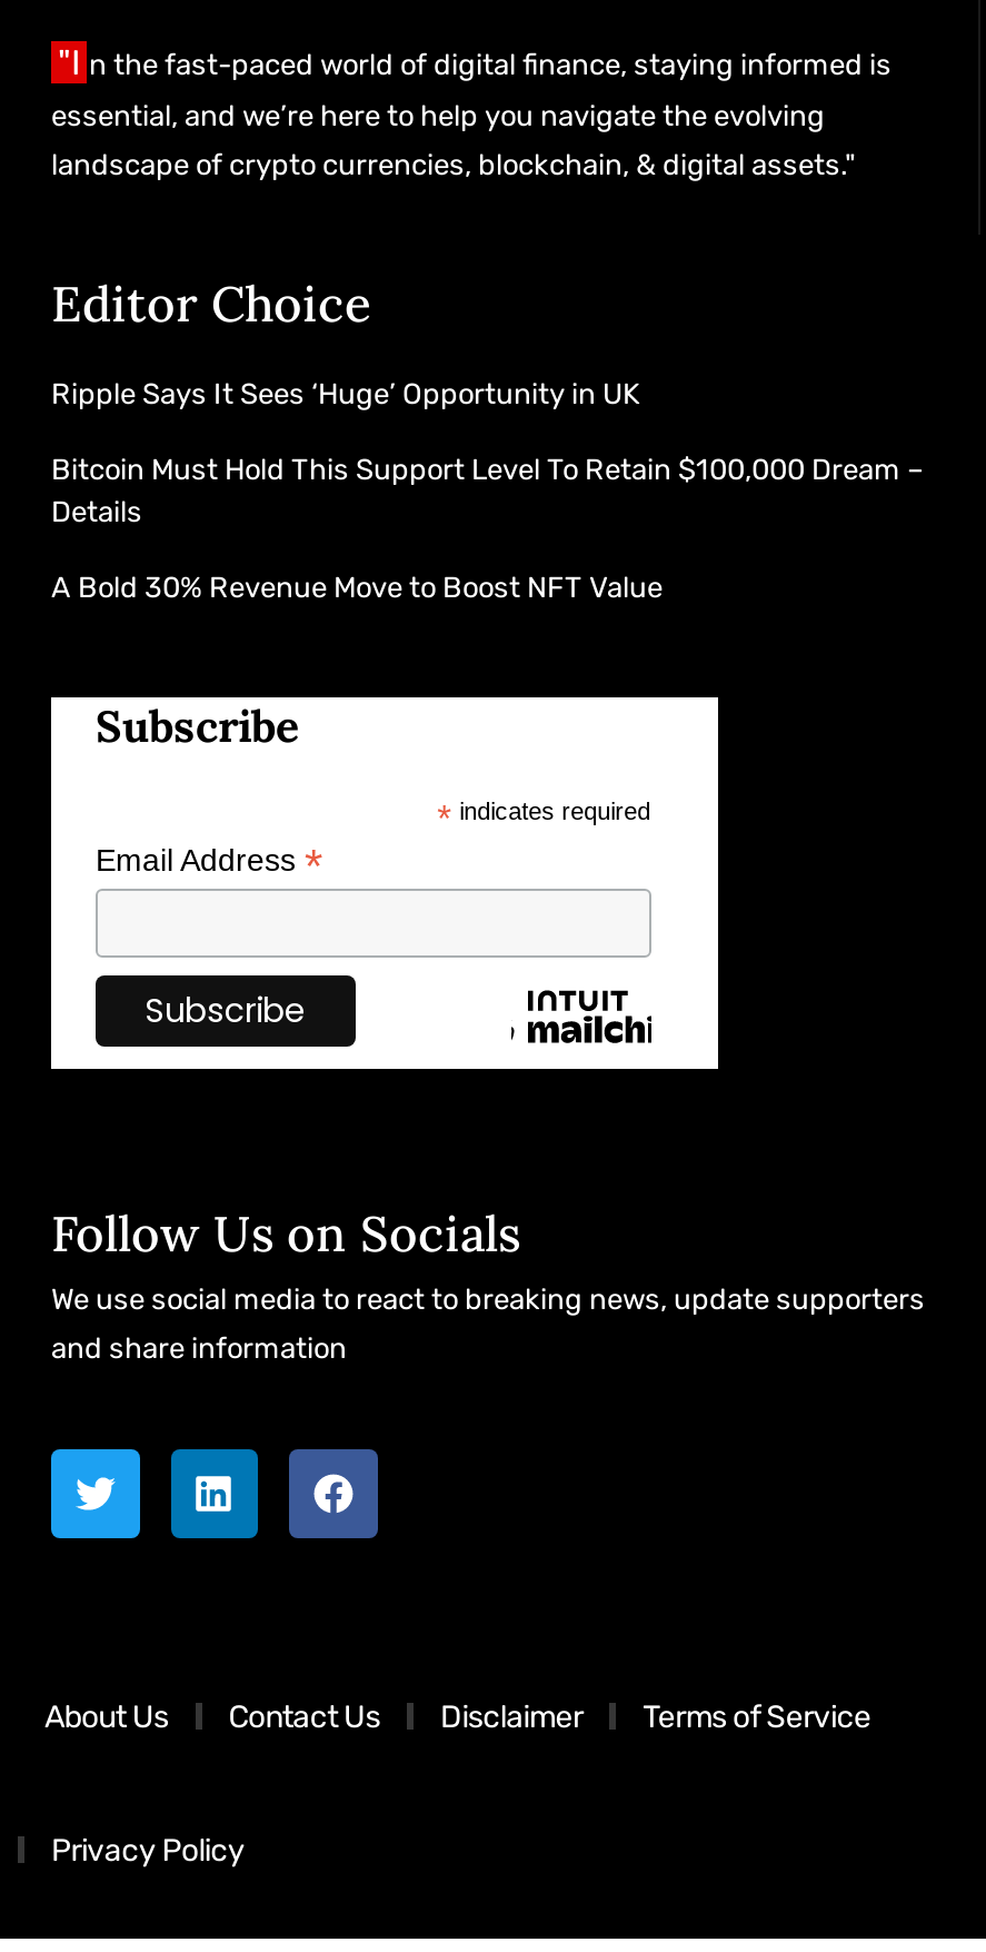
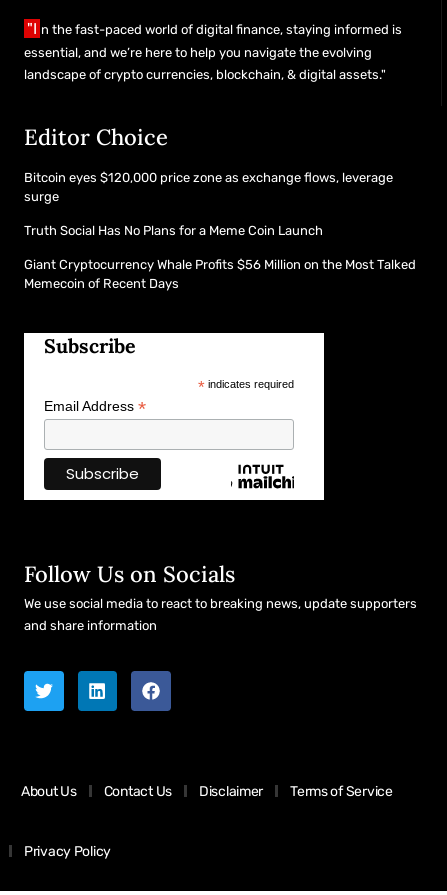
- Ripple Says It Sees ‘Huge’ Opportunity in UK
+ Bitcoin eyes $120,000 price zone as exchange flows, leverage
+ surge

- Bitcoin Must Hold This Support Level To Retain $100,000 Dream –
- Details
+ Truth Social Has No Plans for a Meme Coin Launch

- A Bold 30% Revenue Move to Boost NFT Value
+ Giant Cryptocurrency Whale Profits $56 Million on the Most Talked
+ Memecoin of Recent Days
